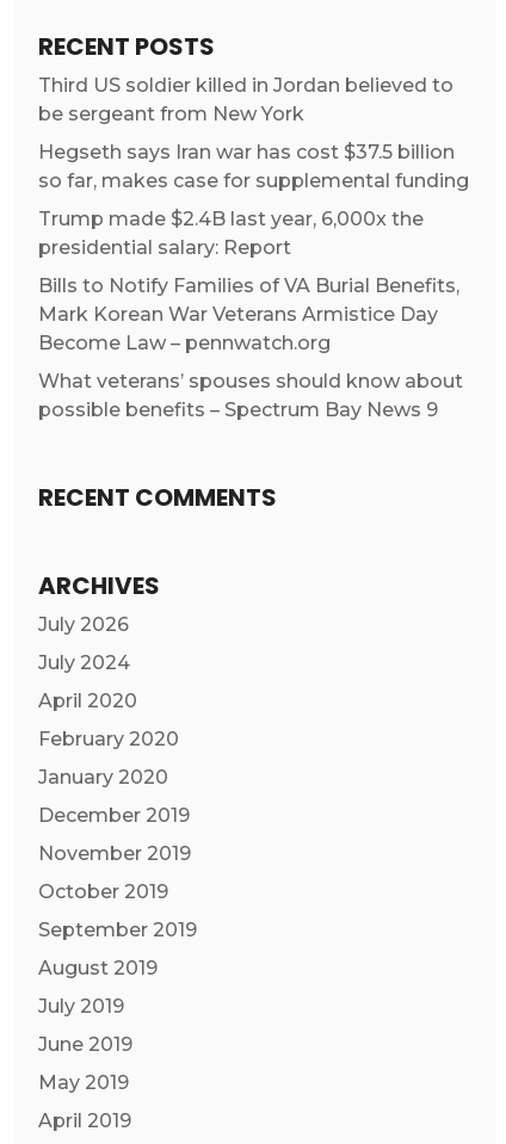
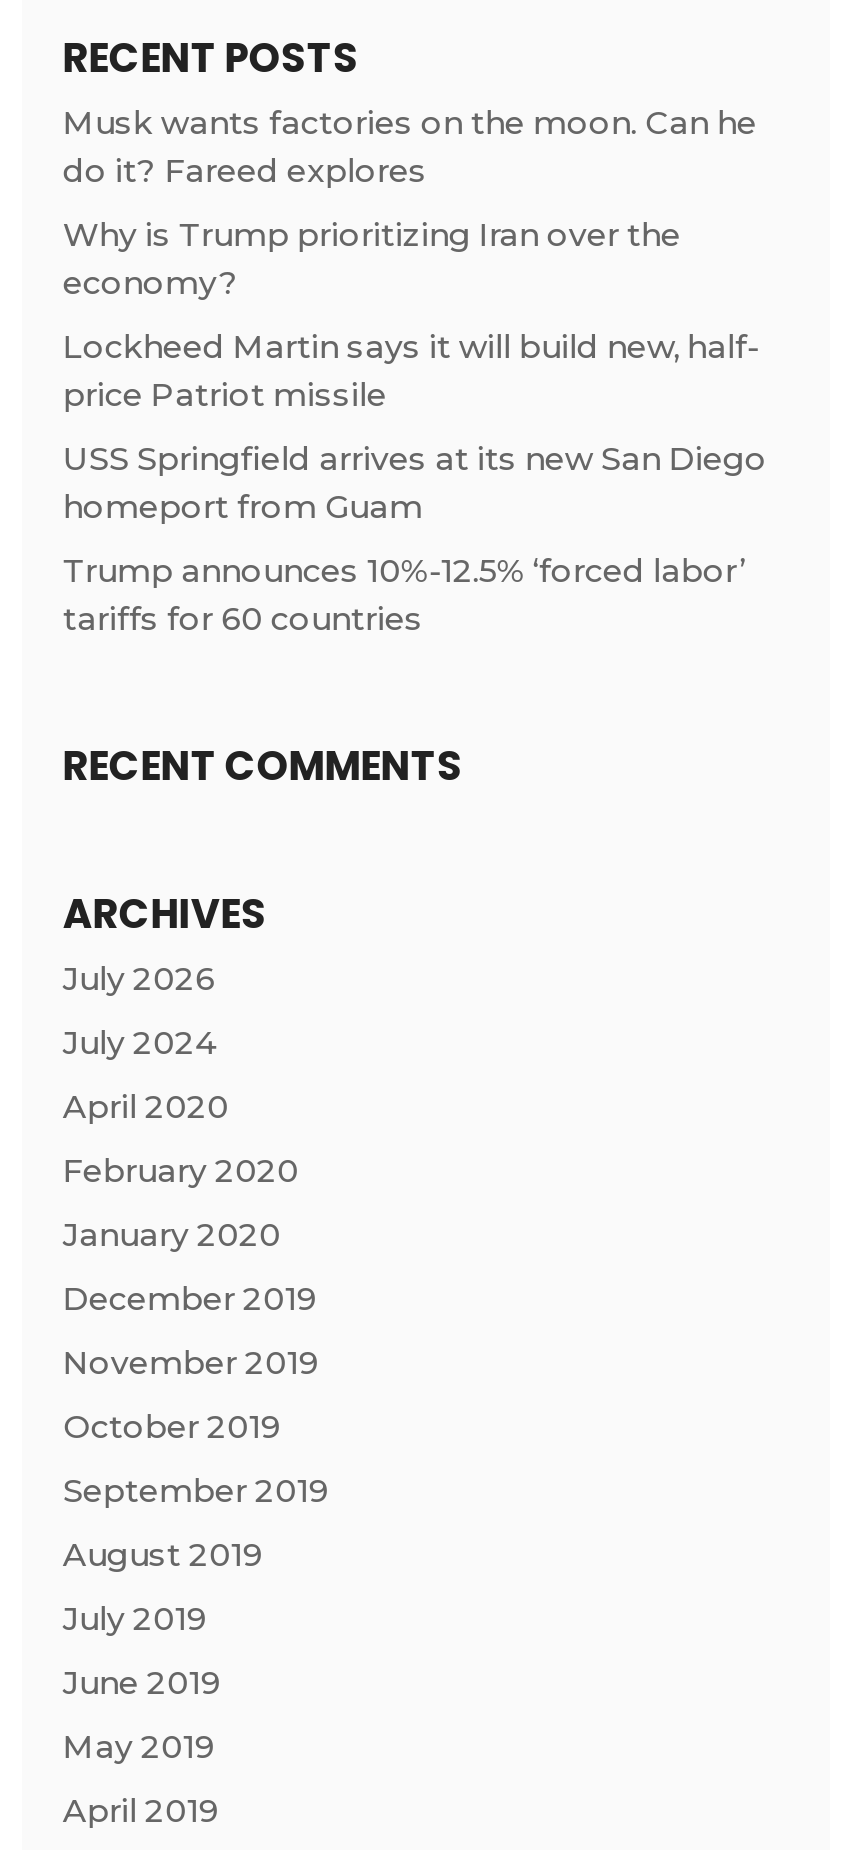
- Third US soldier killed in Jordan believed to
- be sergeant from New York
+ Musk wants factories on the moon. Can he
+ do it? Fareed explores

- Hegseth says Iran war has cost $37.5 billion
- so far, makes case for supplemental funding
+ Why is Trump prioritizing Iran over the
+ economy?

- Trump made $2.4B last year, 6,000x the
- presidential salary: Report
+ Lockheed Martin says it will build new, half-
+ price Patriot missile

- Bills to Notify Families of VA Burial Benefits,
- Mark Korean War Veterans Armistice Day
- Become Law – pennwatch.org
+ USS Springfield arrives at its new San Diego
+ homeport from Guam

- What veterans’ spouses should know about
- possible benefits – Spectrum Bay News 9
+ Trump announces 10%-12.5% ‘forced labor’
+ tariffs for 60 countries
